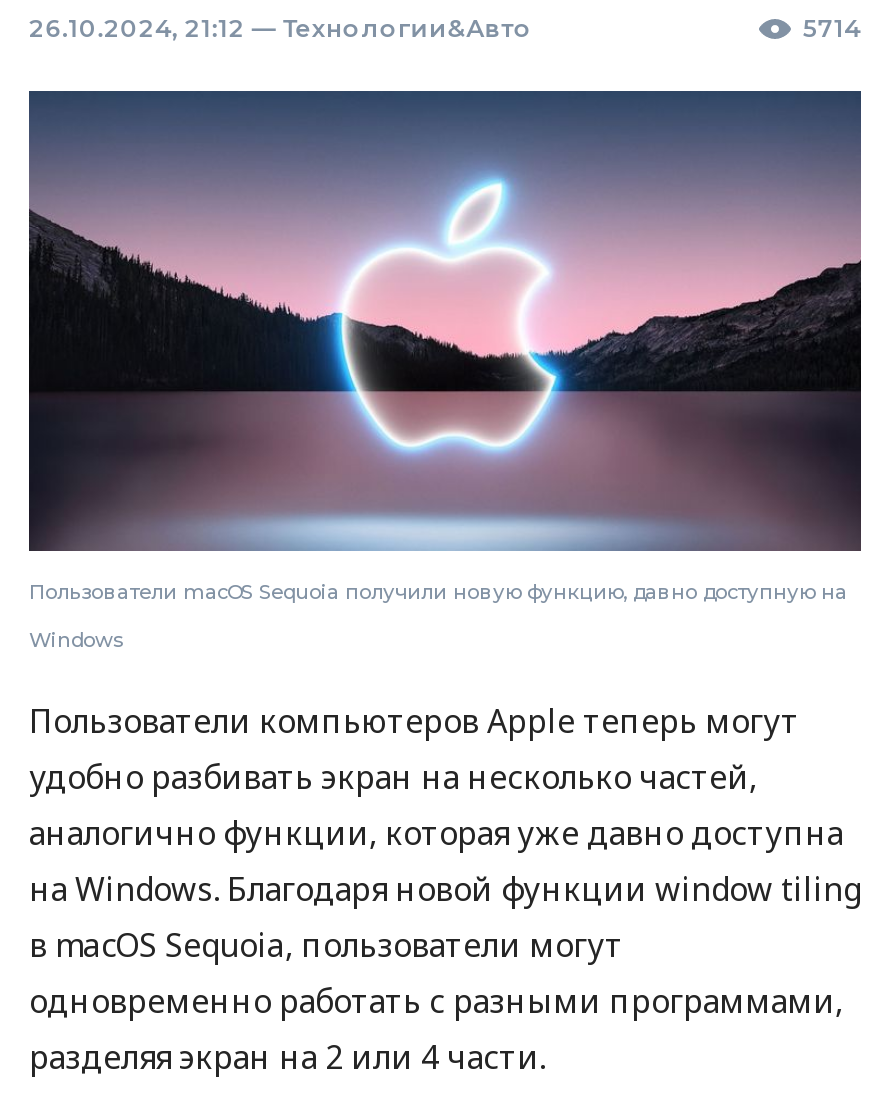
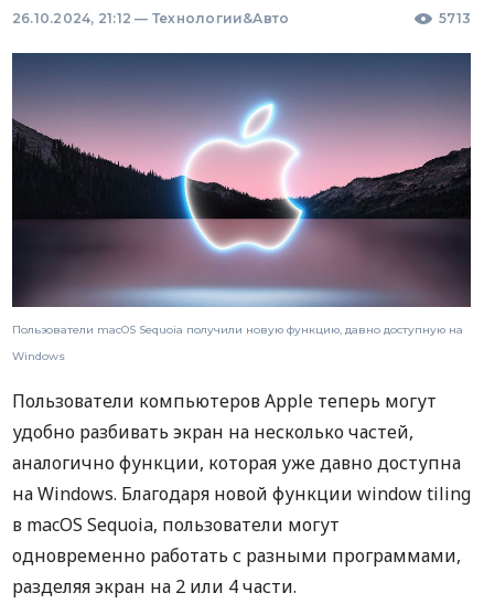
- 5714
+ 5713
